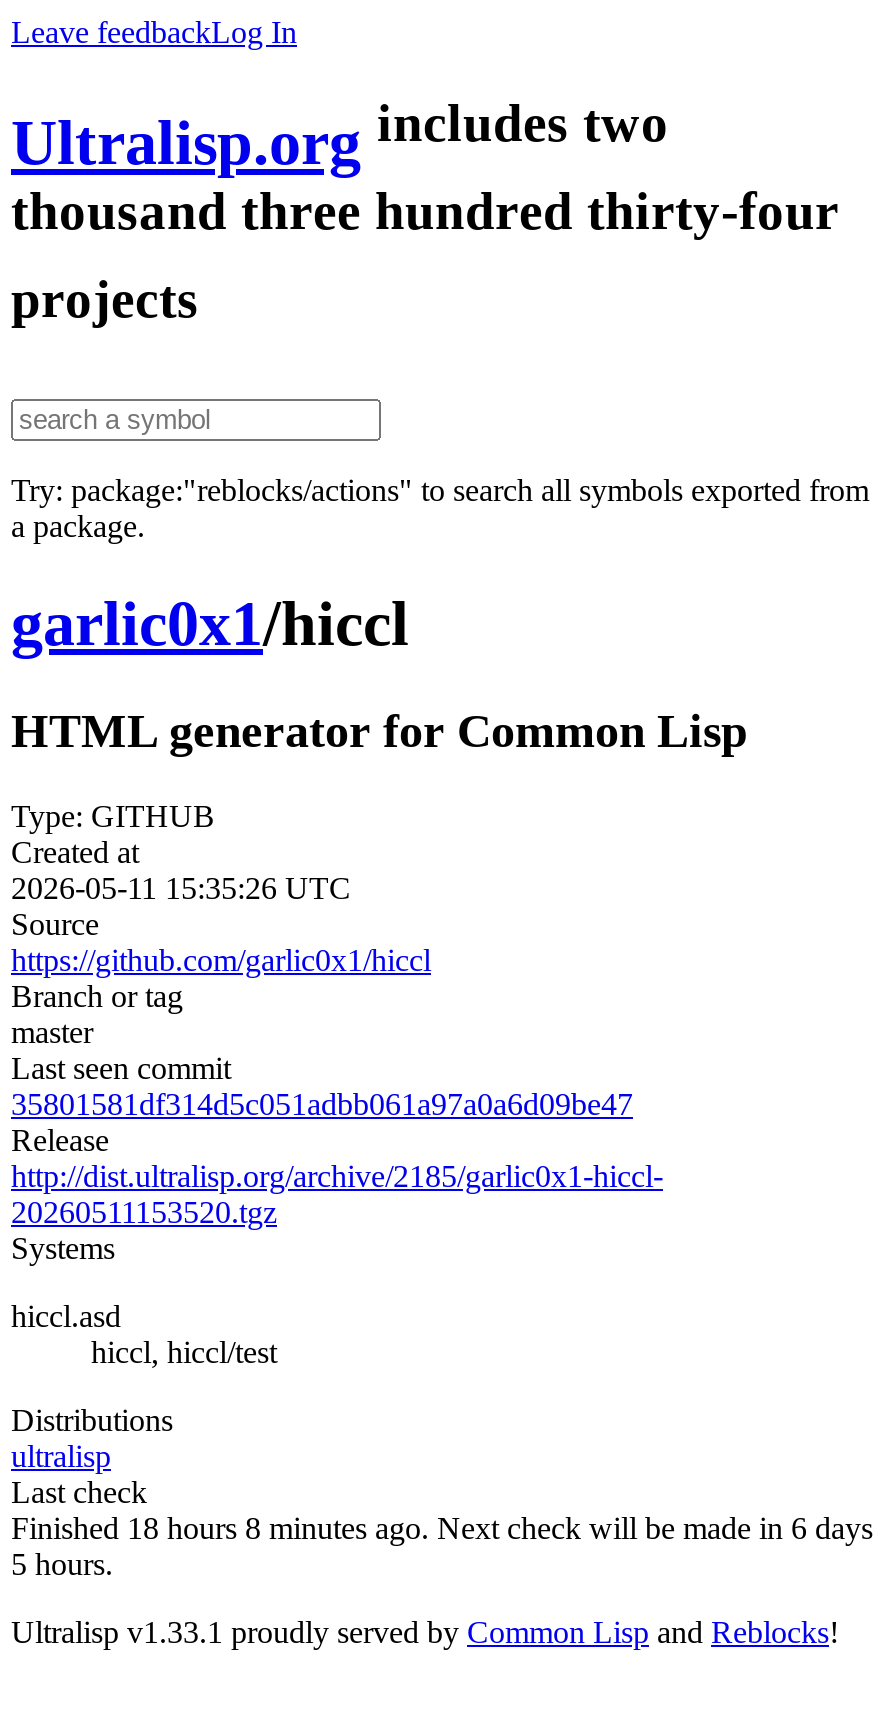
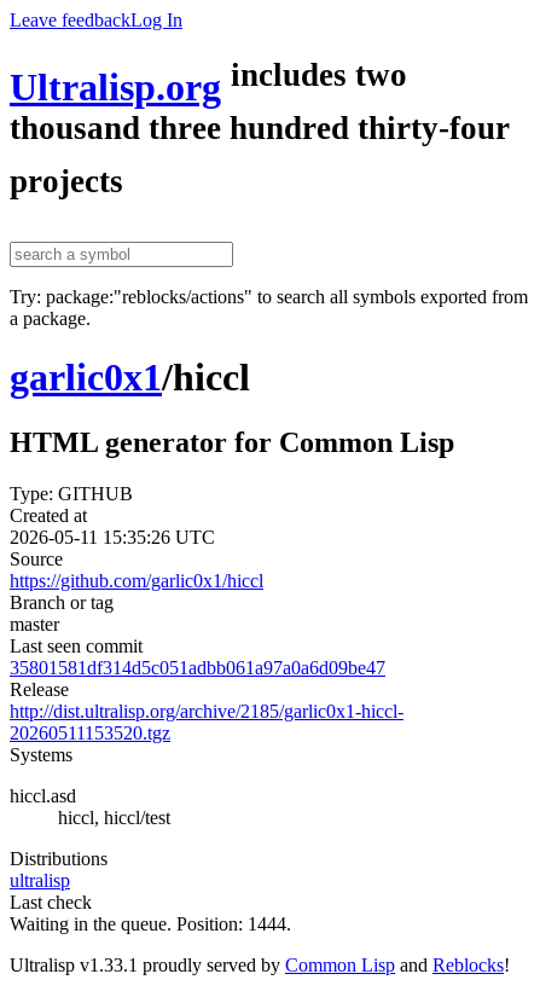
- Finished 18 hours 8 minutes ago. Next check will be made in 6 days
- 5 hours.
+ Waiting in the queue. Position: 1444.
